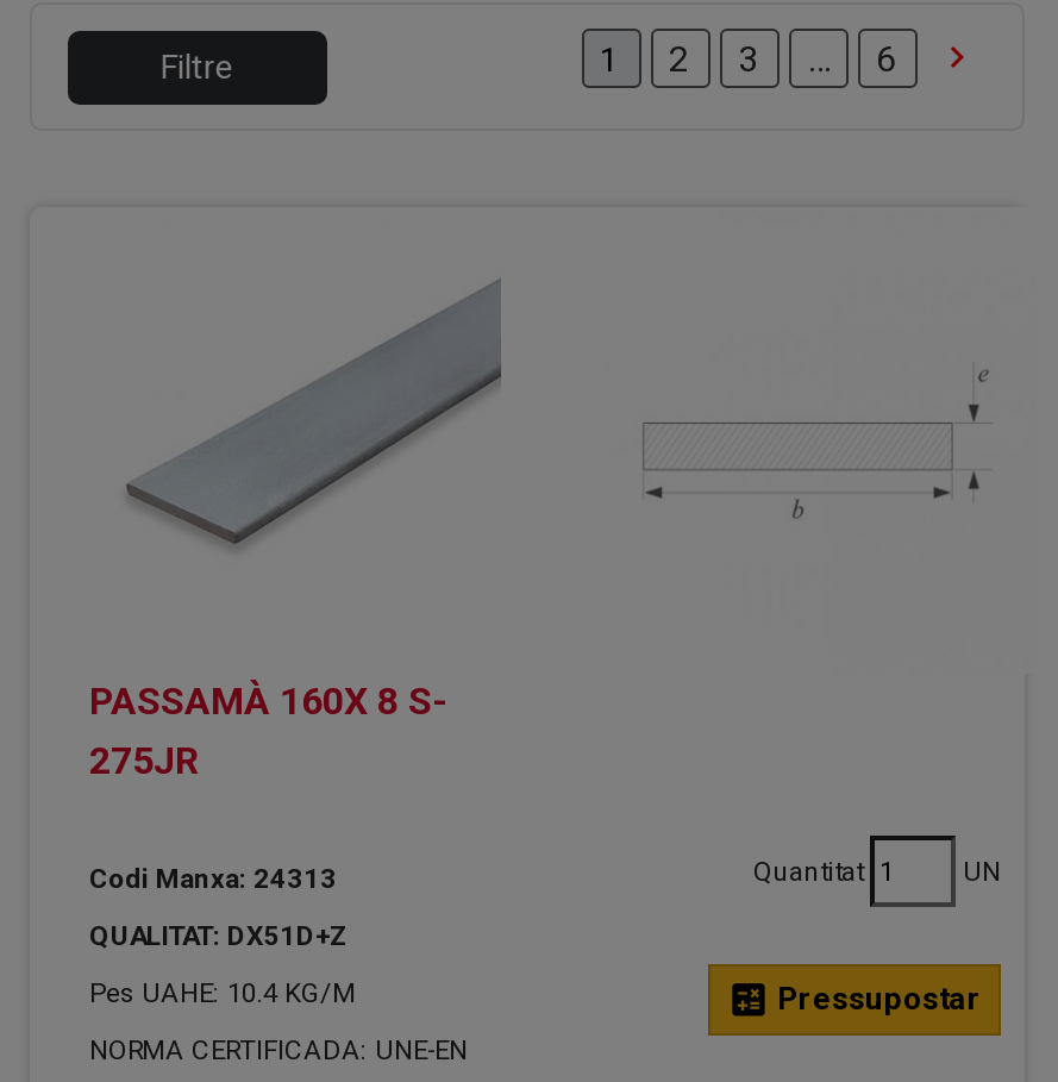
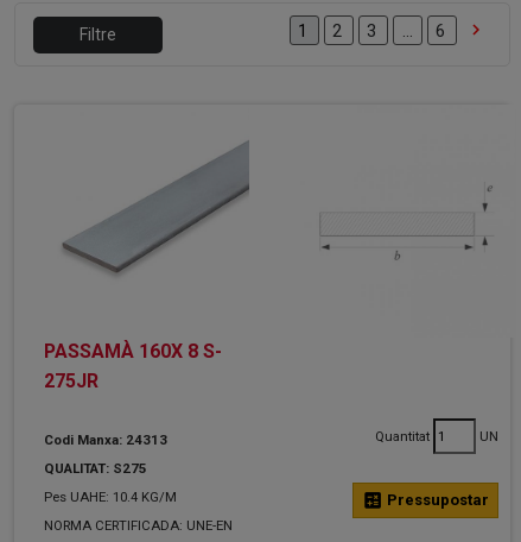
- QUALITAT: DX51D+Z
+ QUALITAT: S275
